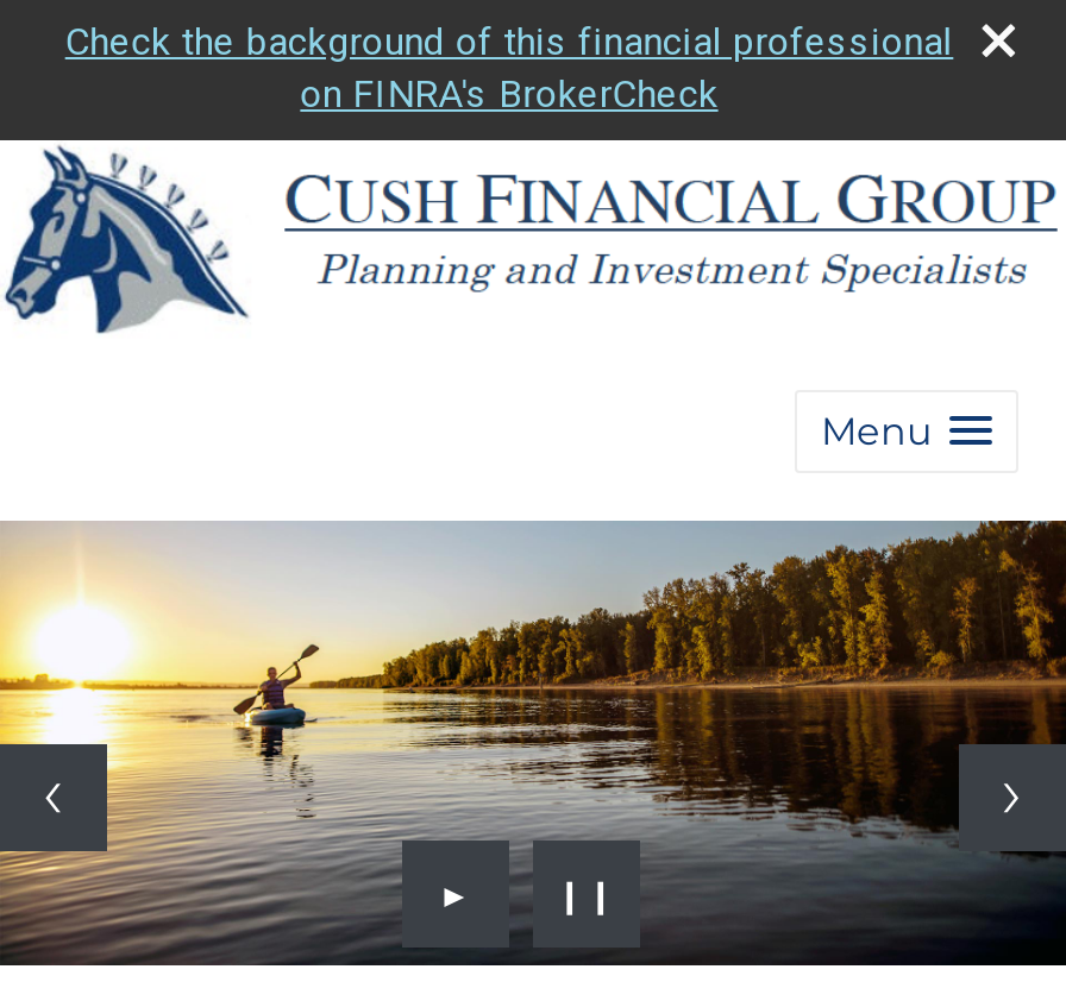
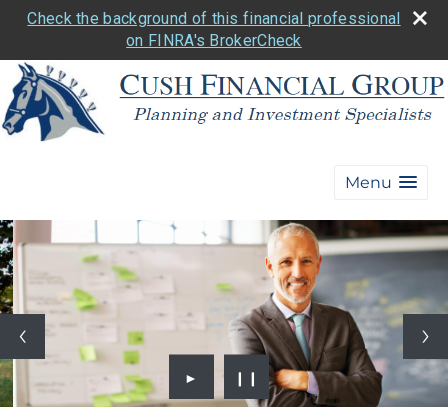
- [image]
+ [image]
